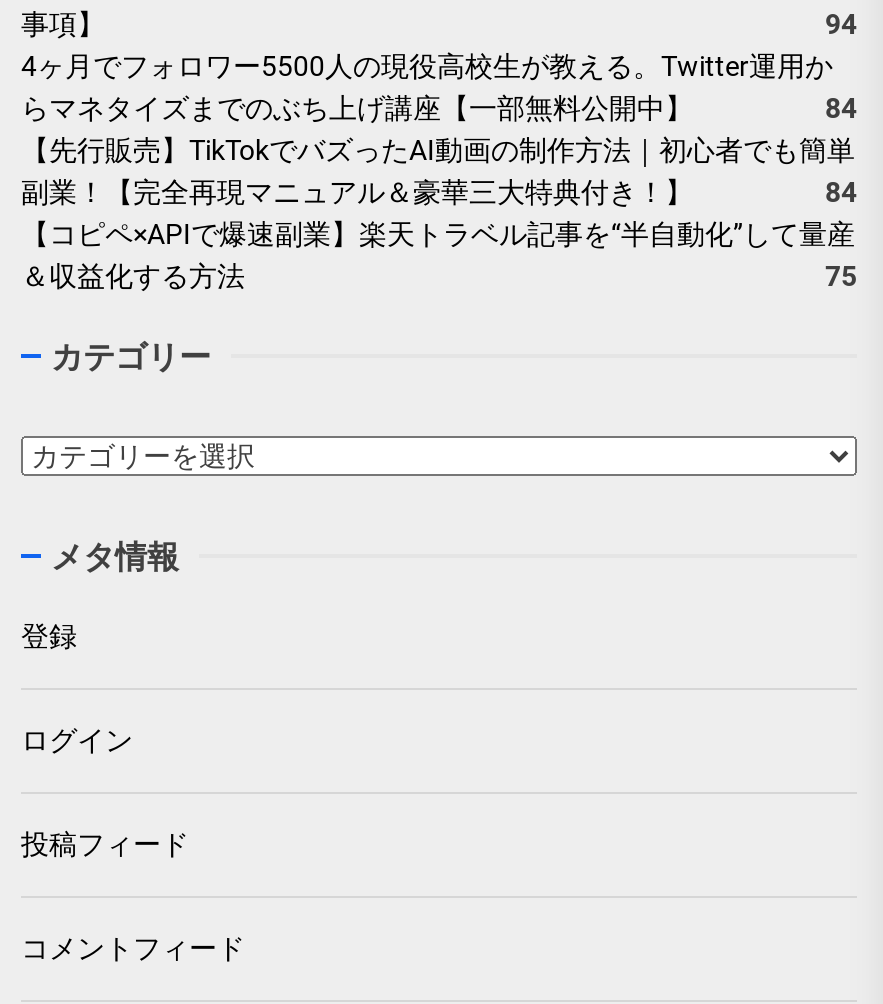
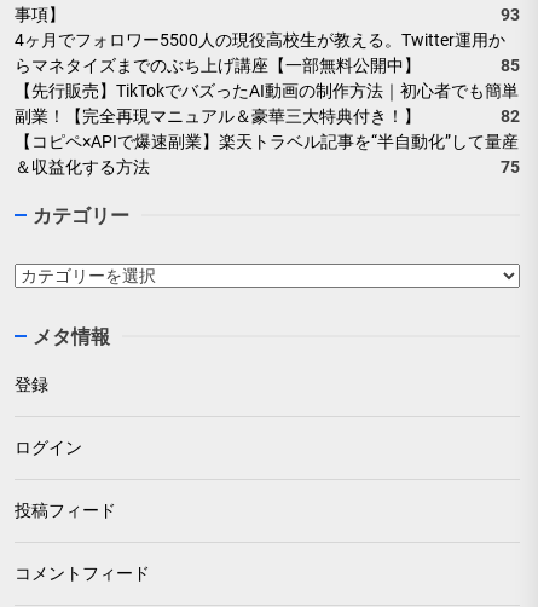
- 94
+ 93

- 84
+ 85

- 84
+ 82
